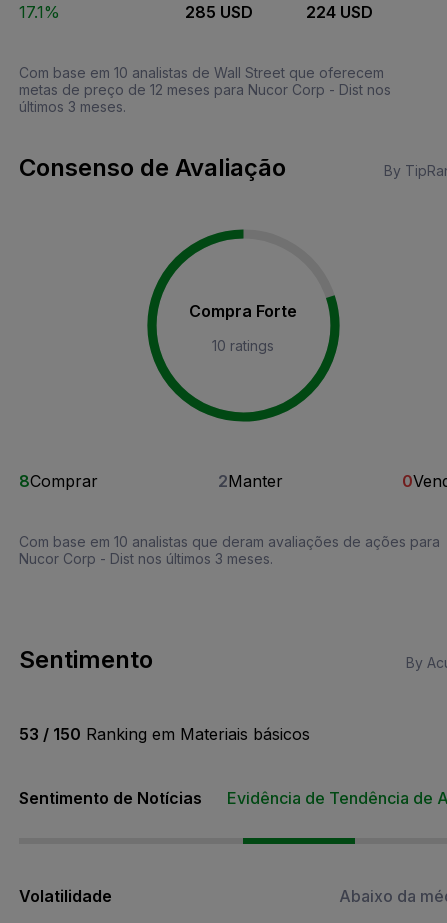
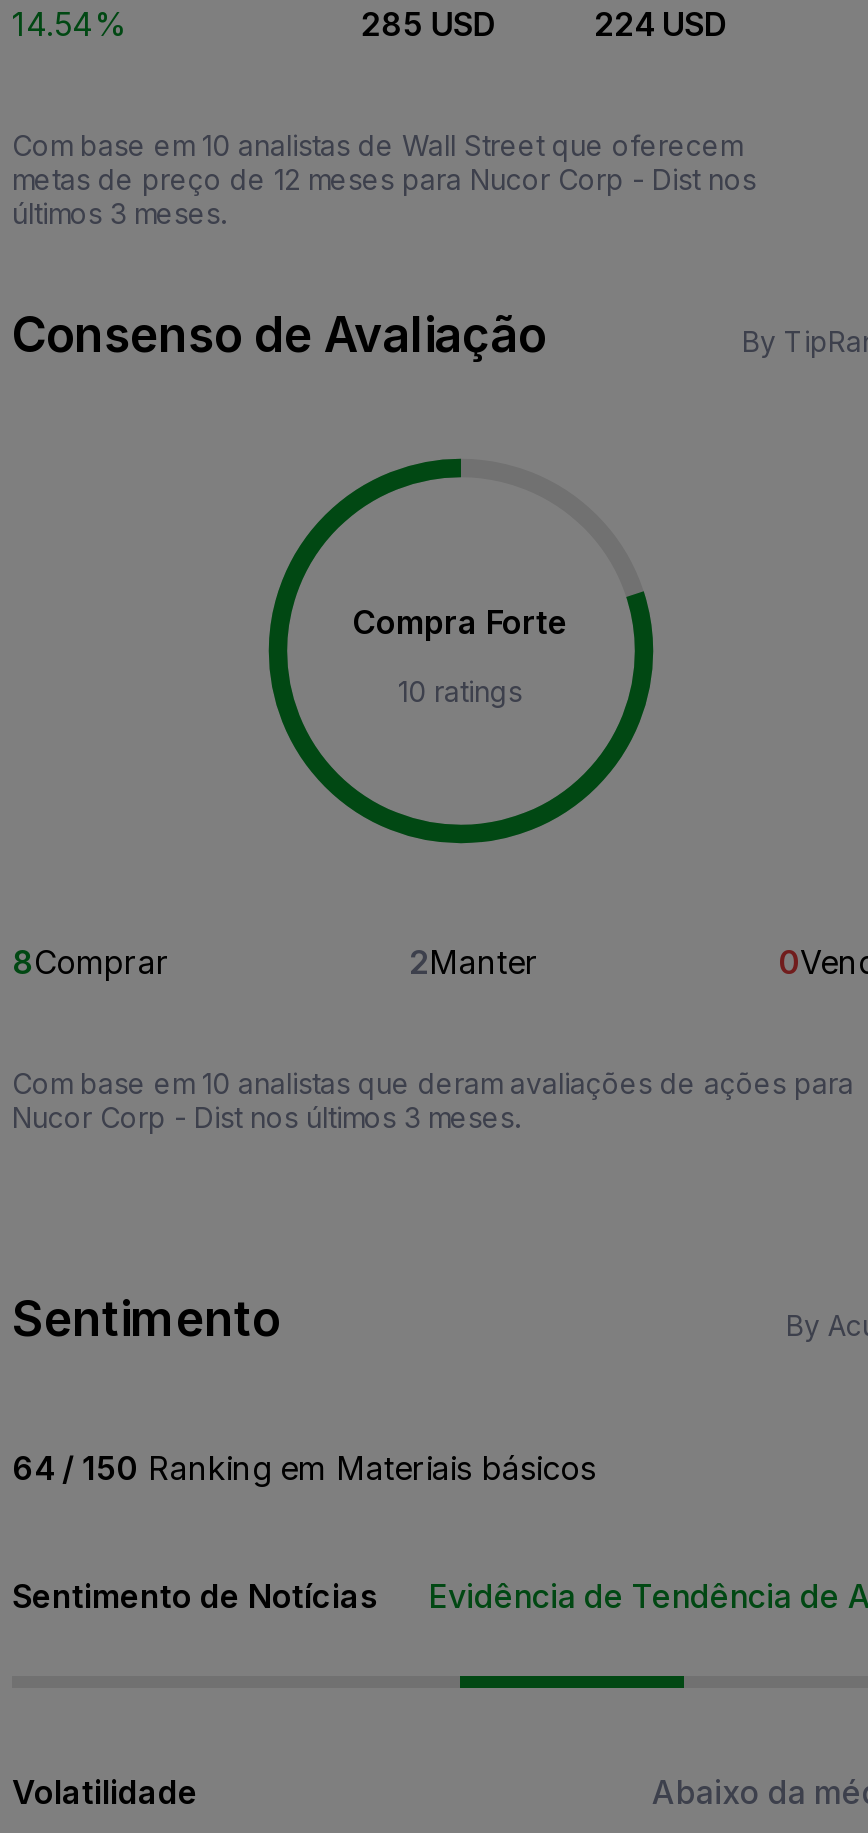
- 17.1%
+ 14.54%

- 53 / 150 Ranking em Materiais básicos
+ 64 / 150 Ranking em Materiais básicos
